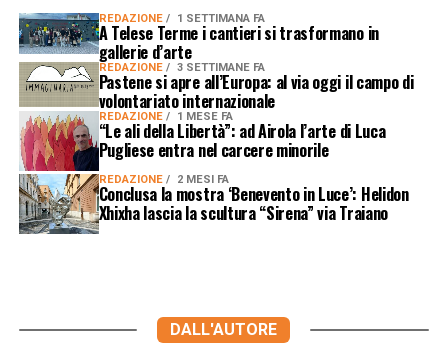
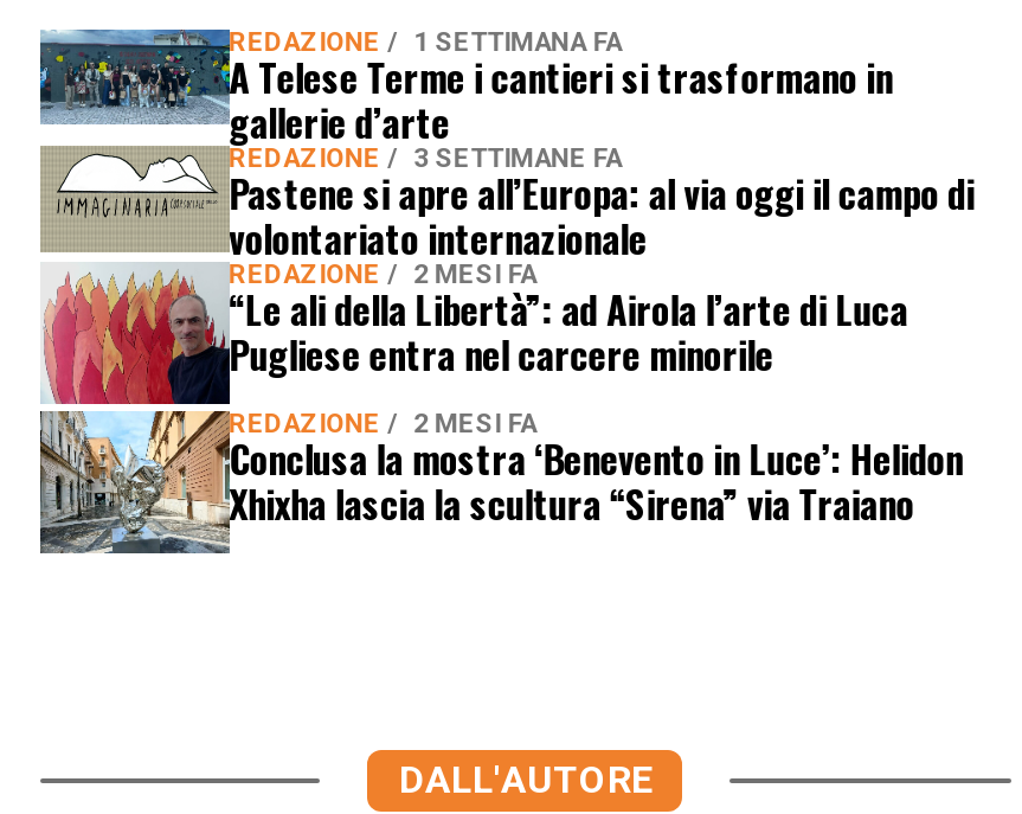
- REDAZIONE 1 MESE FA
+ REDAZIONE 2 MESI FA
